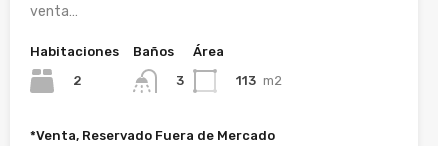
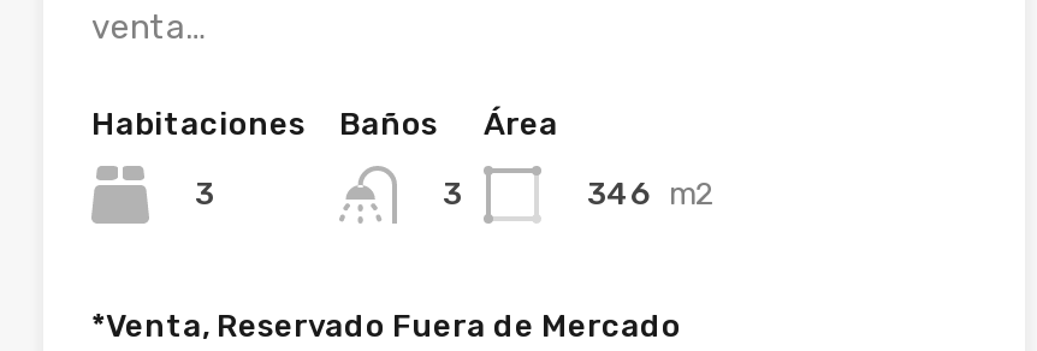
- 2
+ 3

- 113 m2
+ 346 m2
